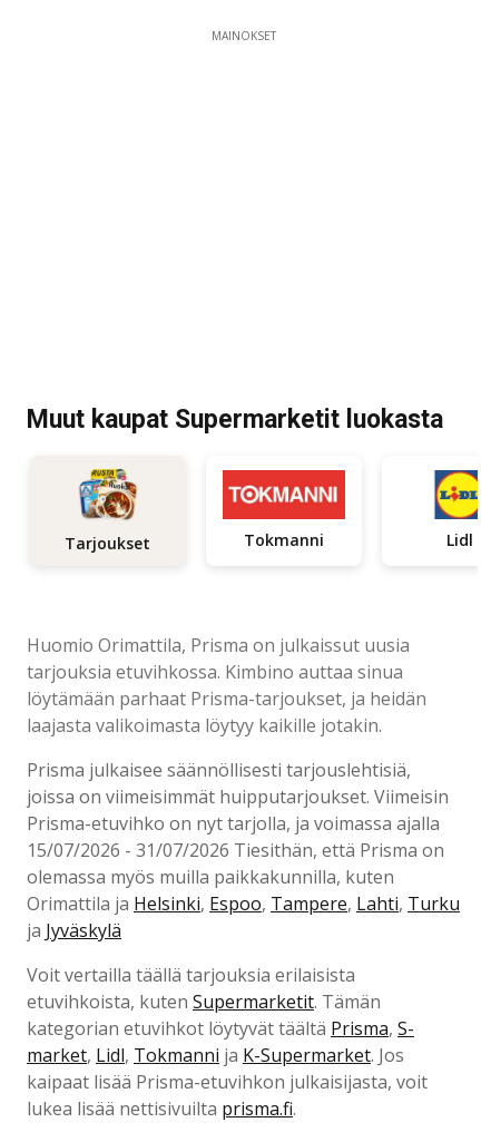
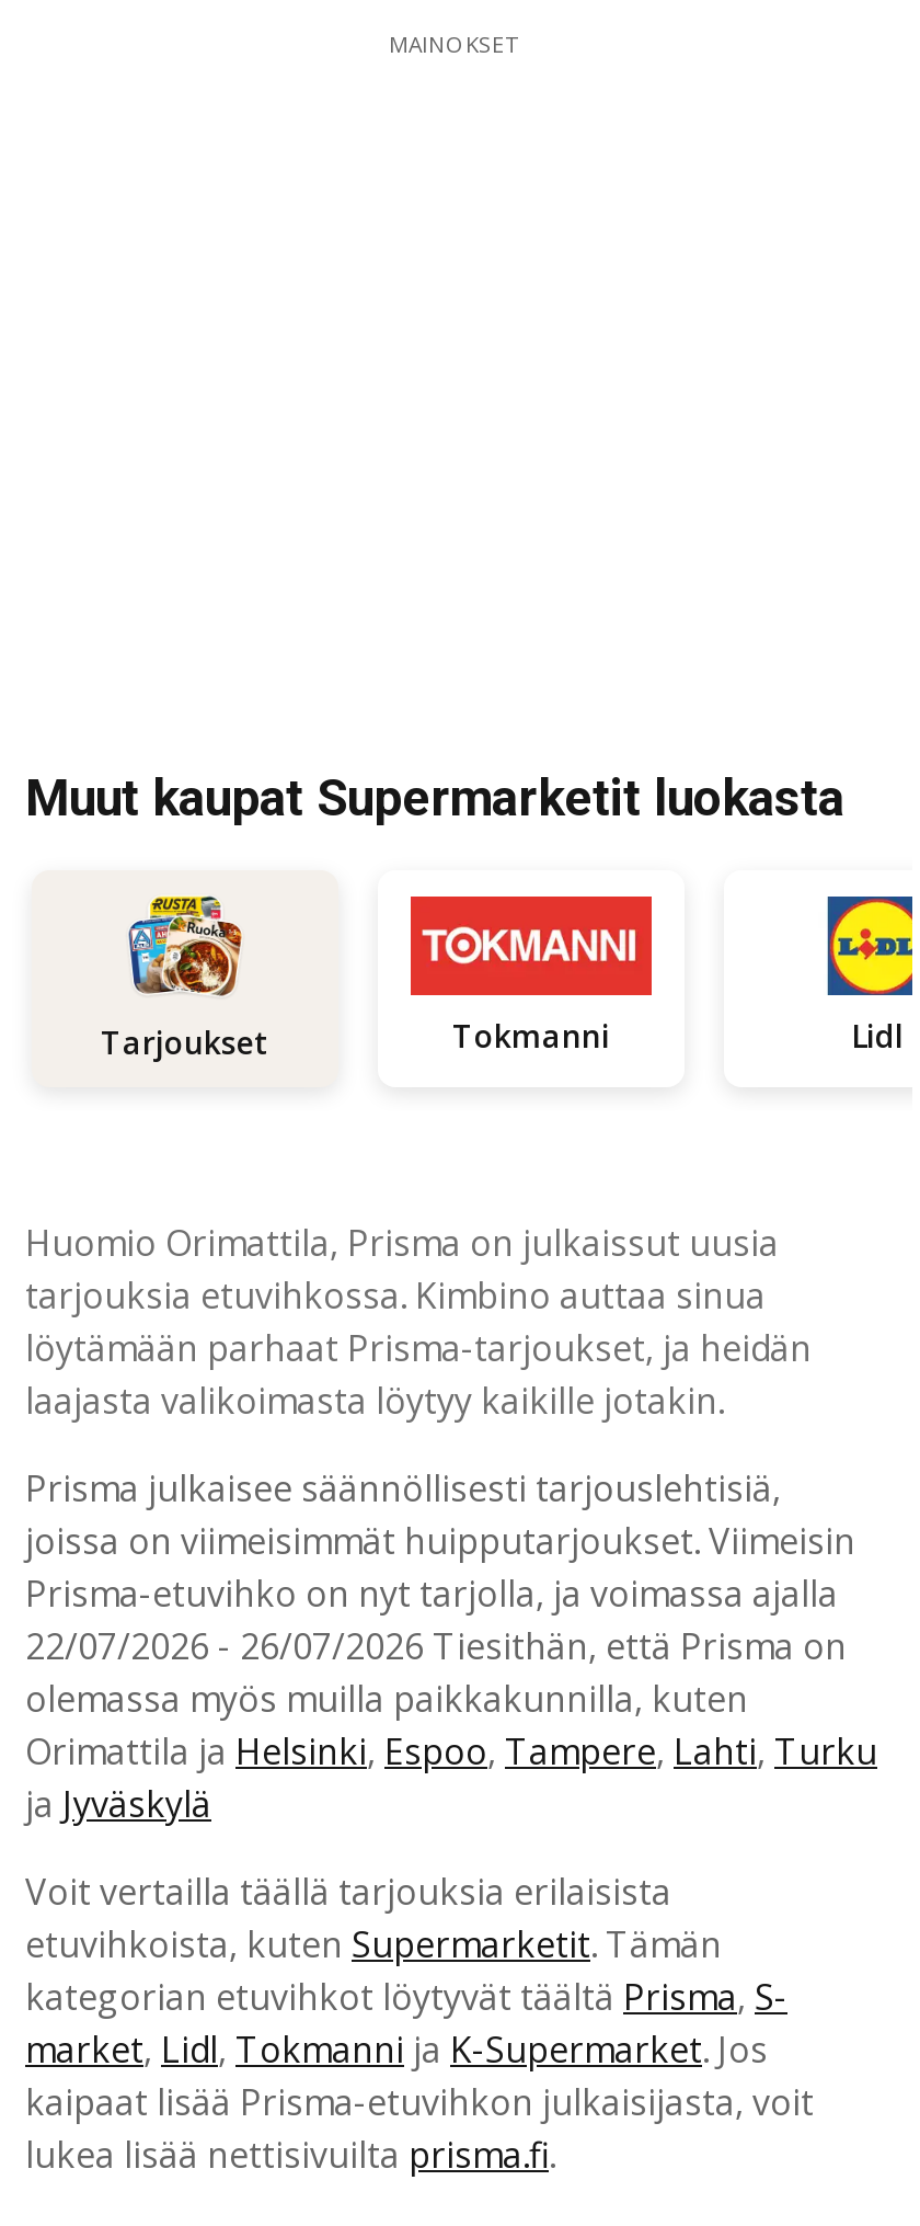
- 15/07/2026 - 31/07/2026 Tiesithän, että Prisma on
+ 22/07/2026 - 26/07/2026 Tiesithän, että Prisma on
